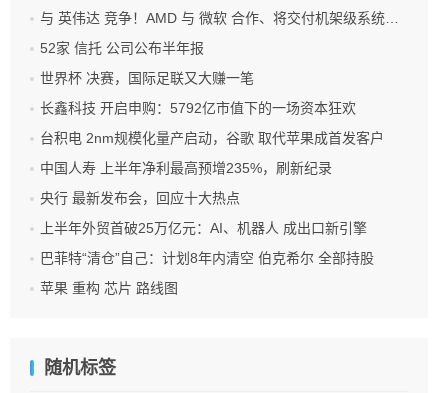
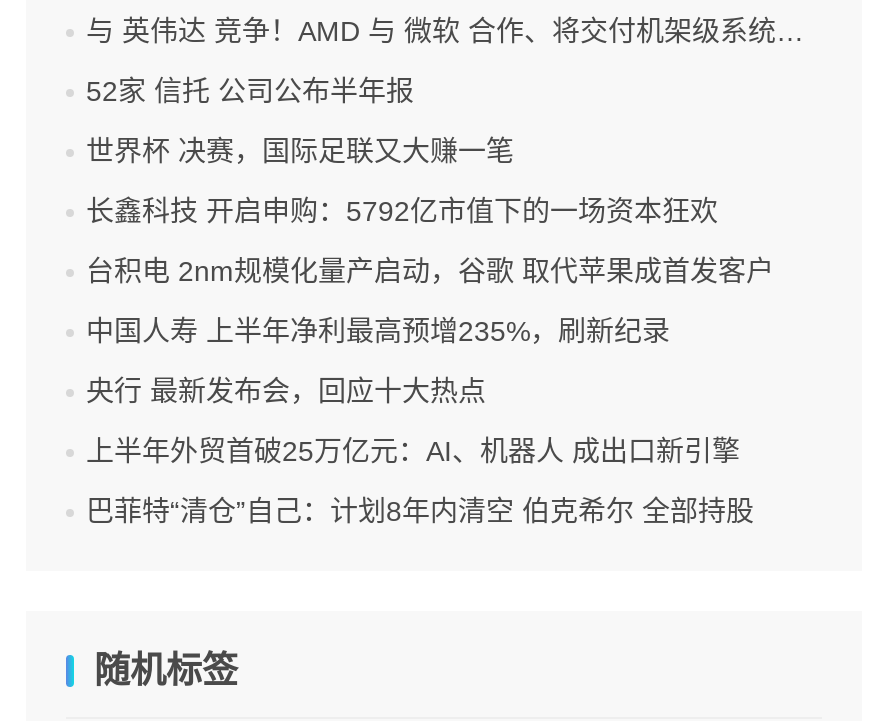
- 苹果 重构 芯片 路线图
